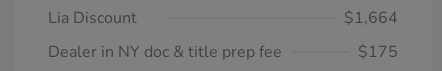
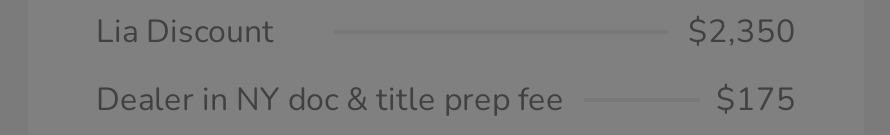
- $1,664
+ $2,350
